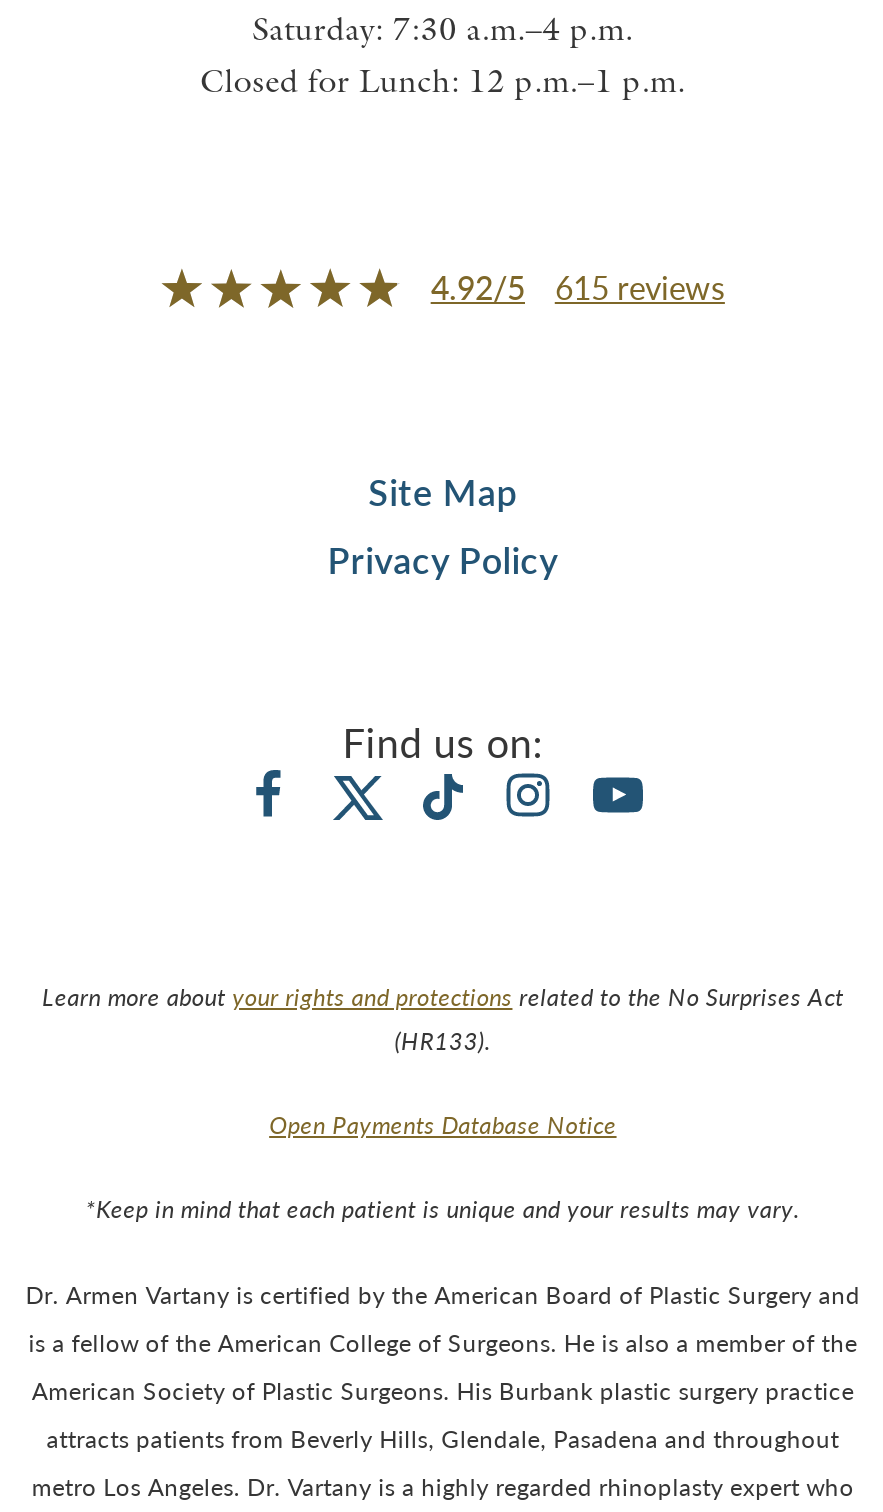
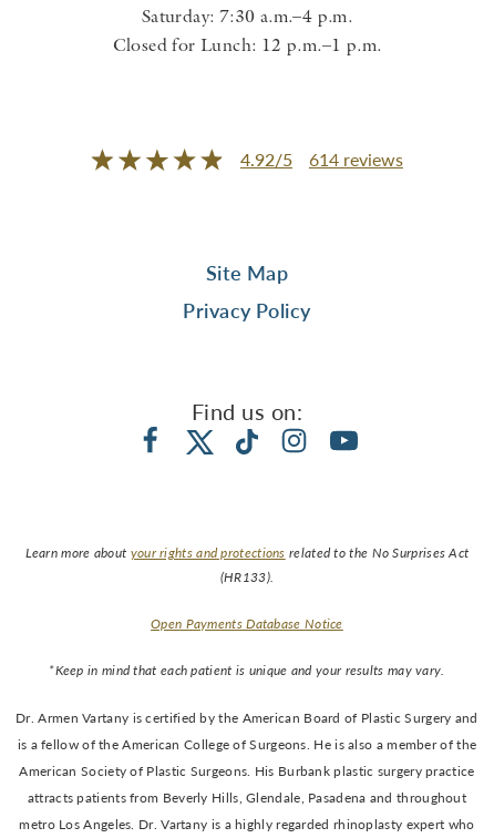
- 4.92/5 615 reviews
+ 4.92/5 614 reviews
